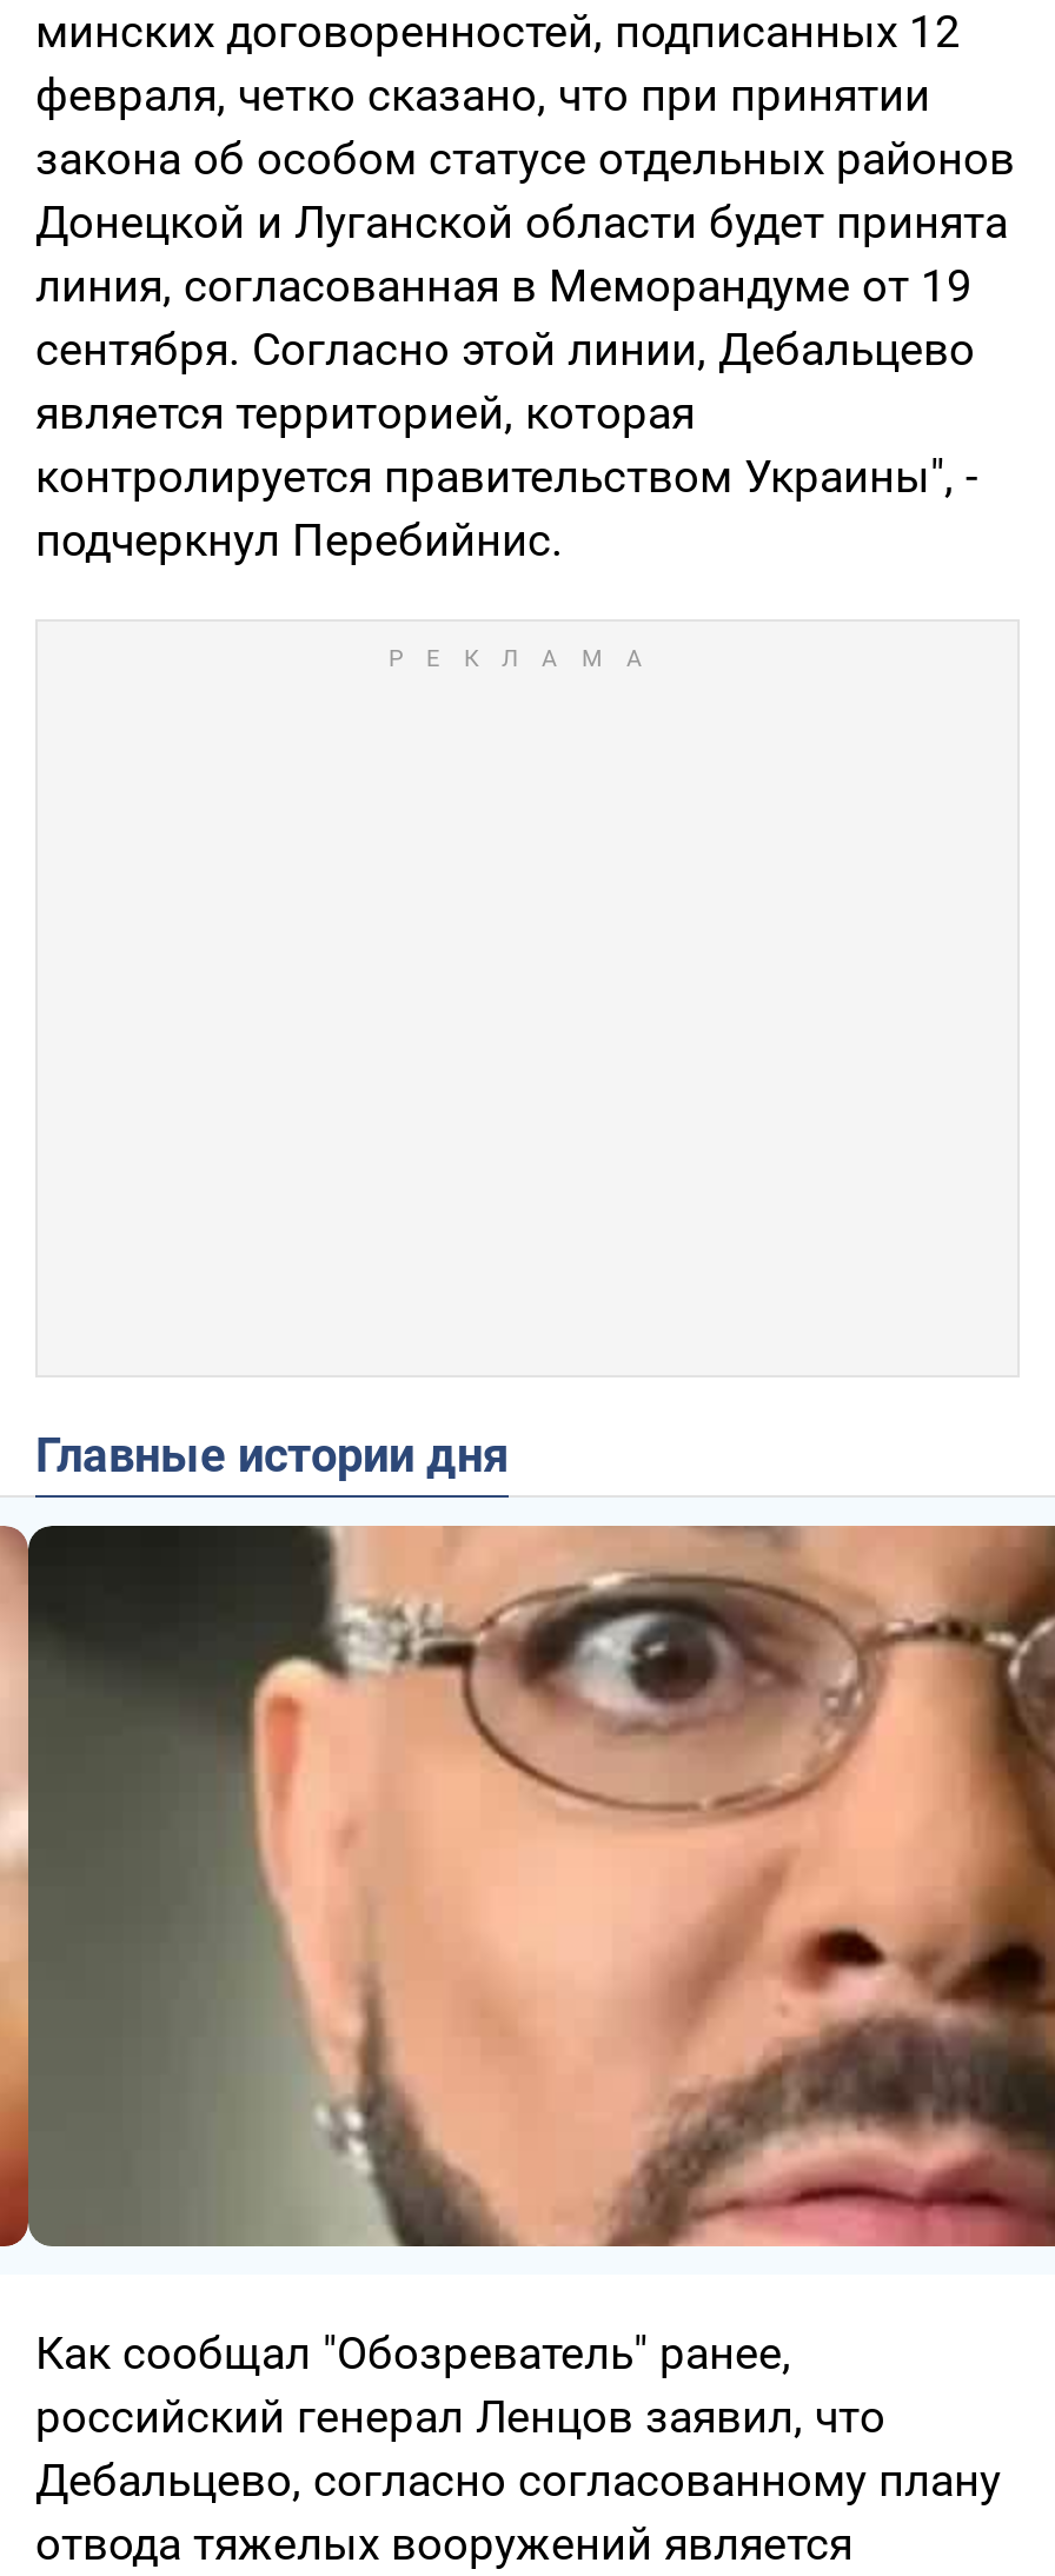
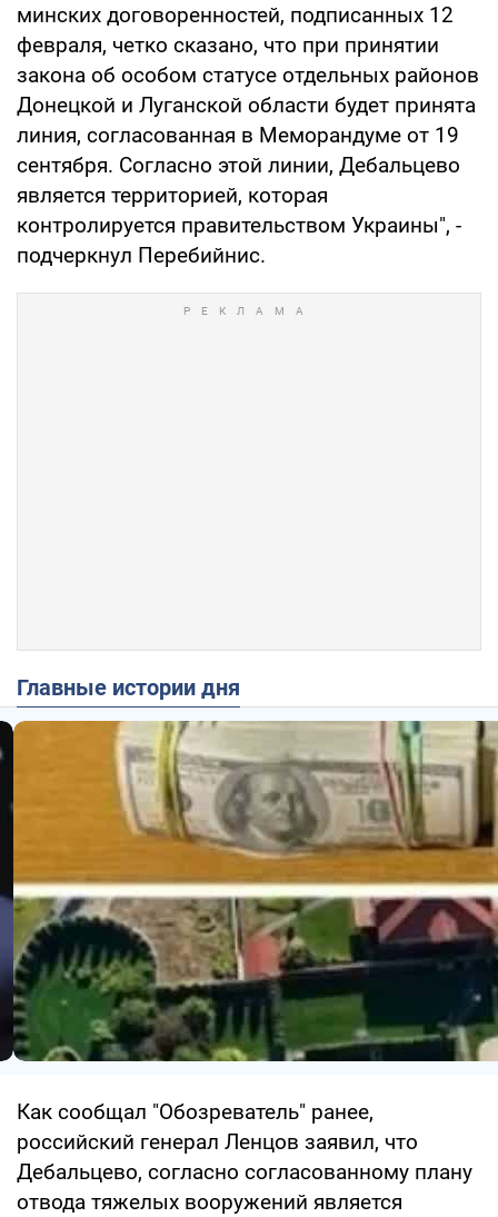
- [image]
+ [image]
